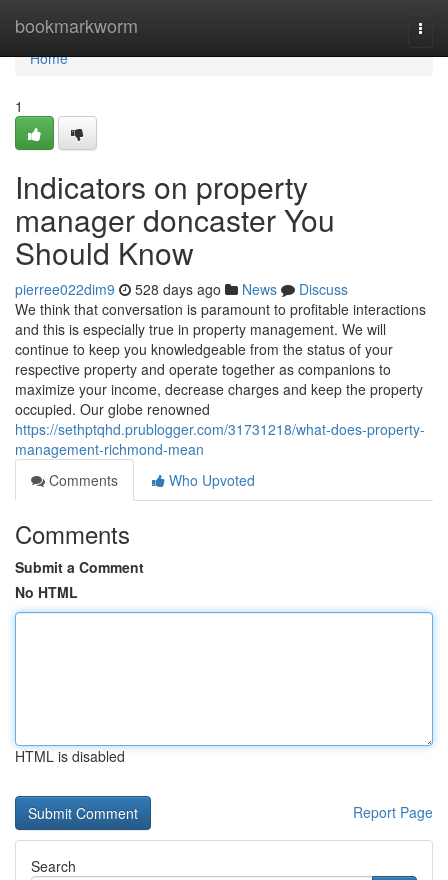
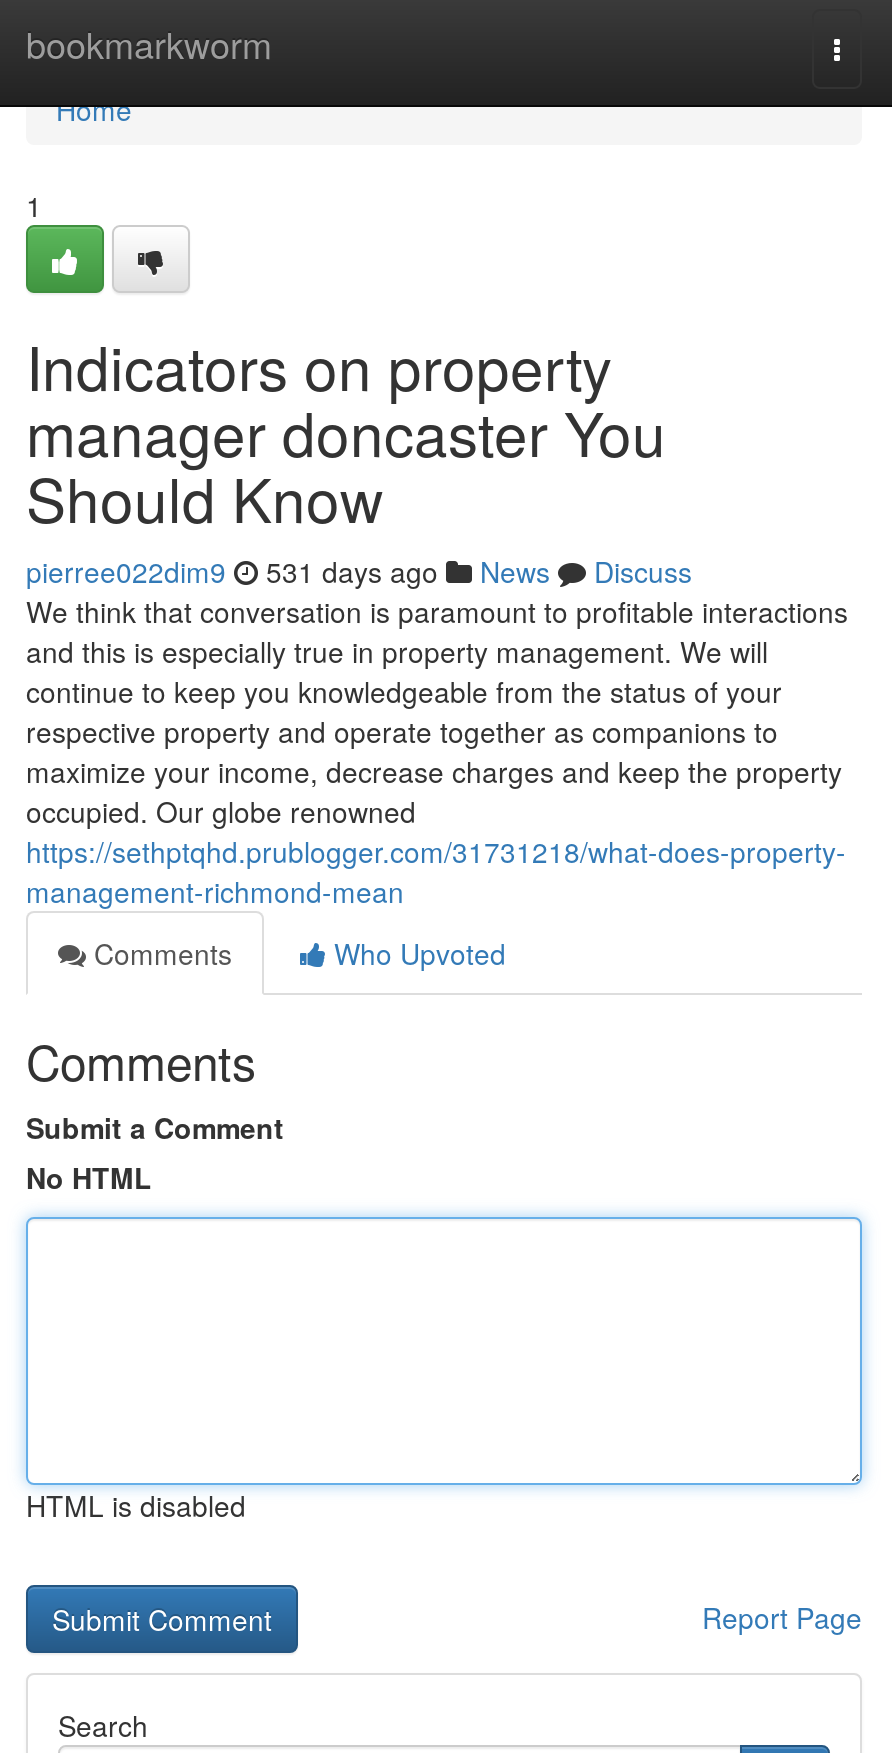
- pierree022dim9 528 days ago News Discuss
+ pierree022dim9 531 days ago News Discuss
